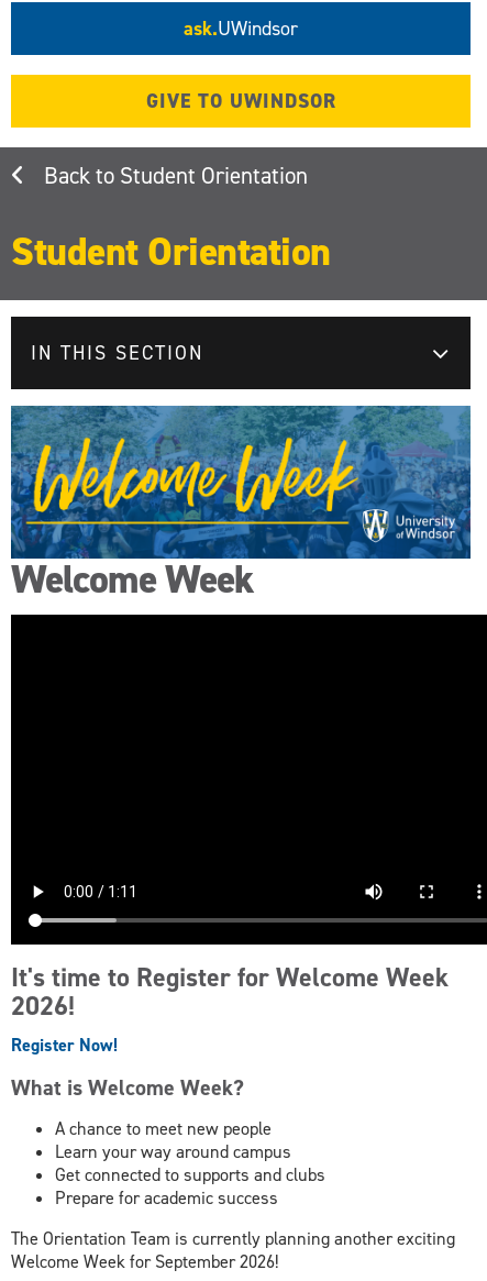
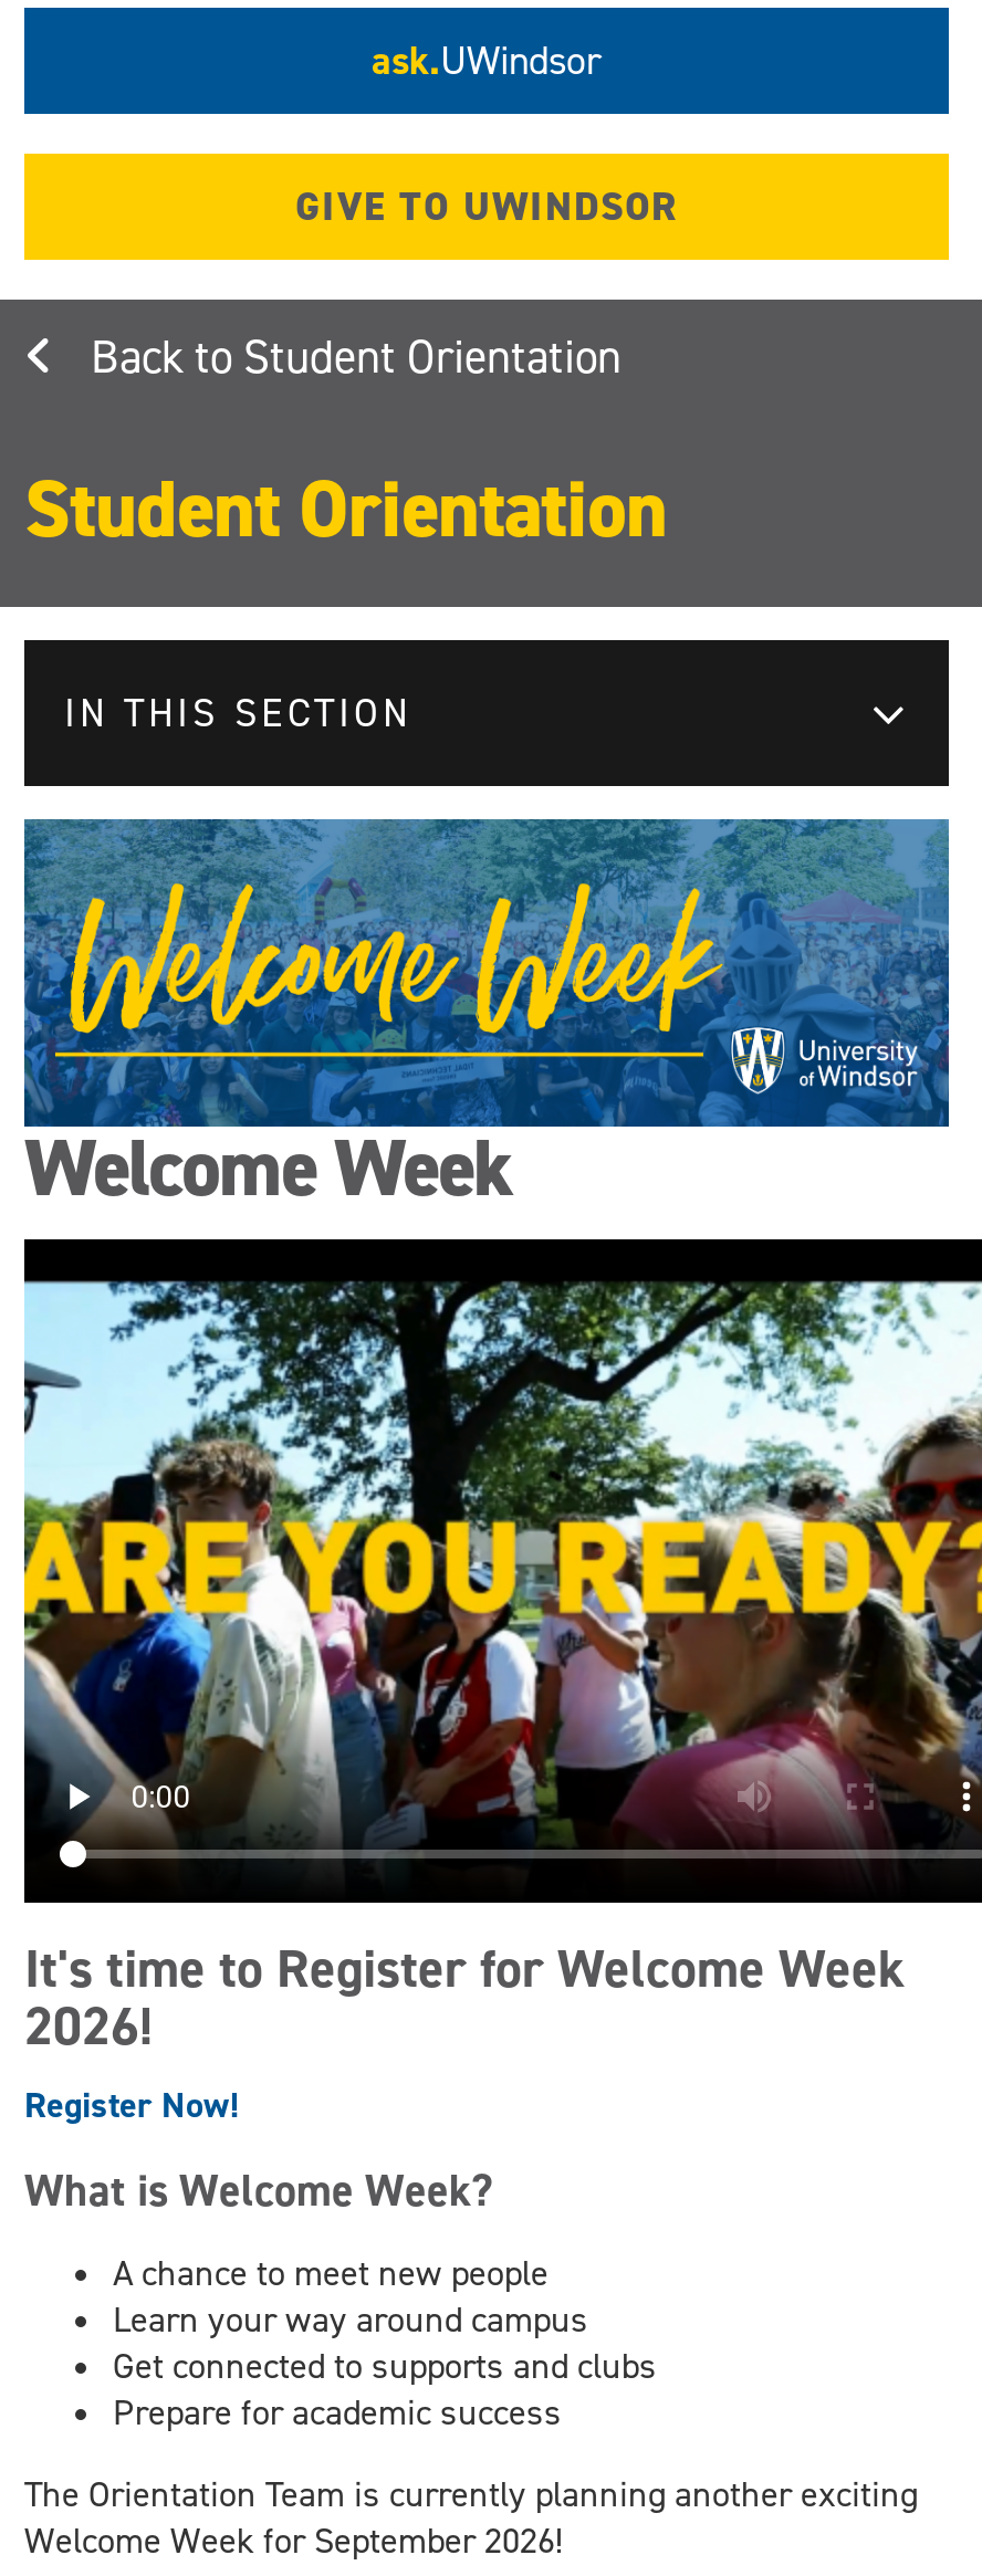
+ [image]
